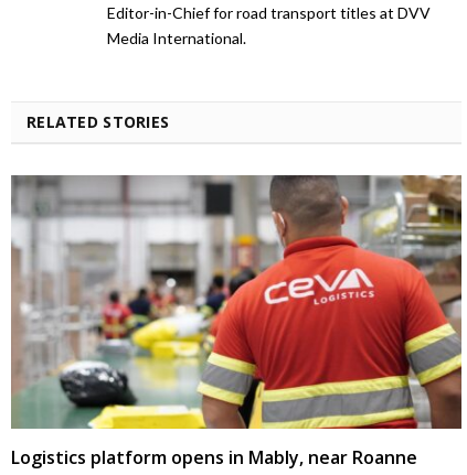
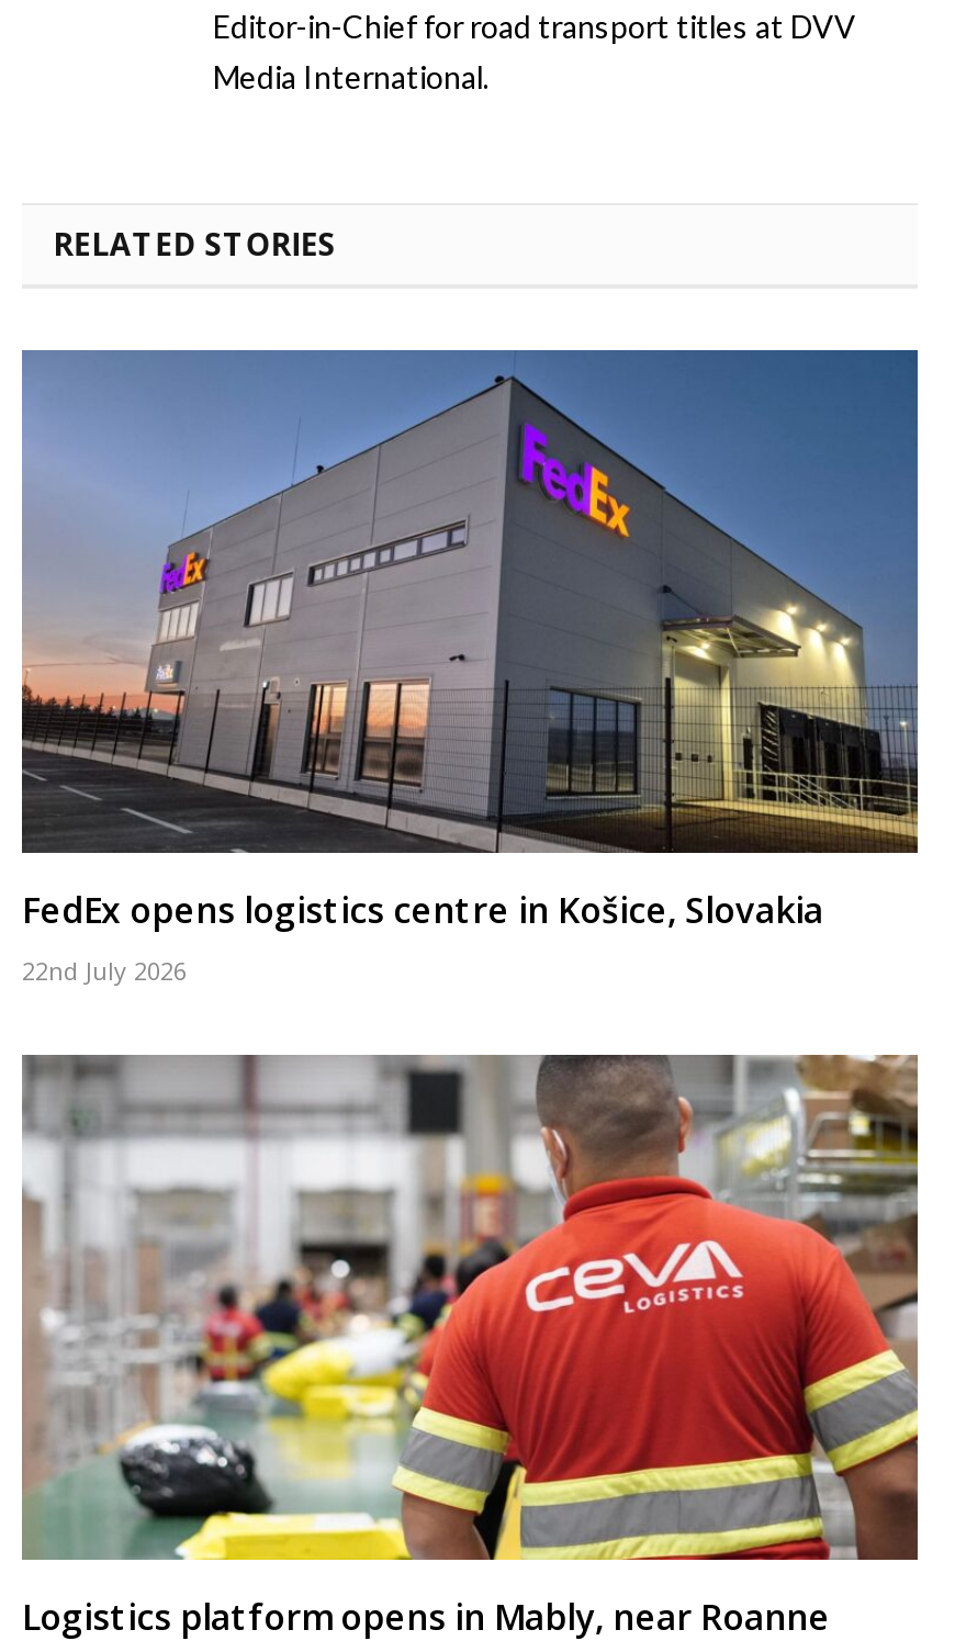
+ [image]
+ FedEx opens logistics centre in Košice, Slovakia
+ 22nd July 2026
